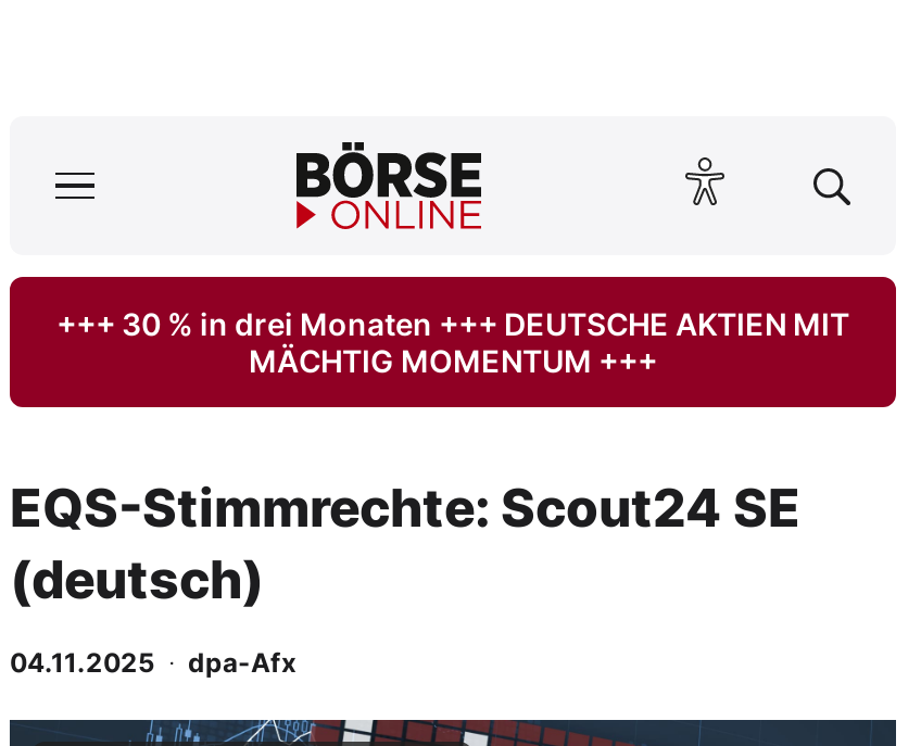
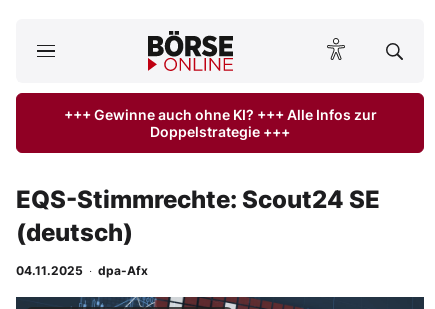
- +++ 30 % in drei Monaten +++ DEUTSCHE AKTIEN MIT
- MÄCHTIG MOMENTUM +++
+ +++ Gewinne auch ohne KI? +++ Alle Infos zur
+ Doppelstrategie +++
